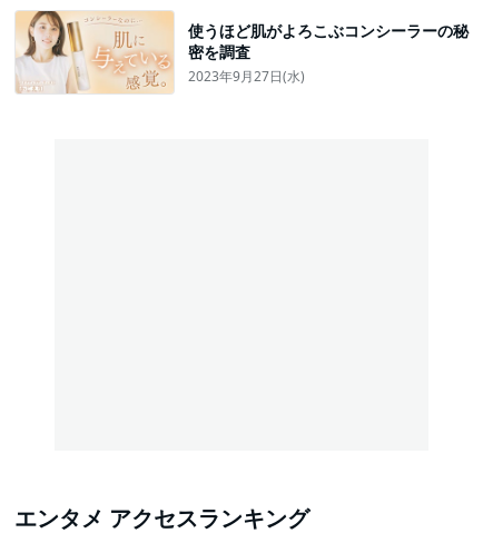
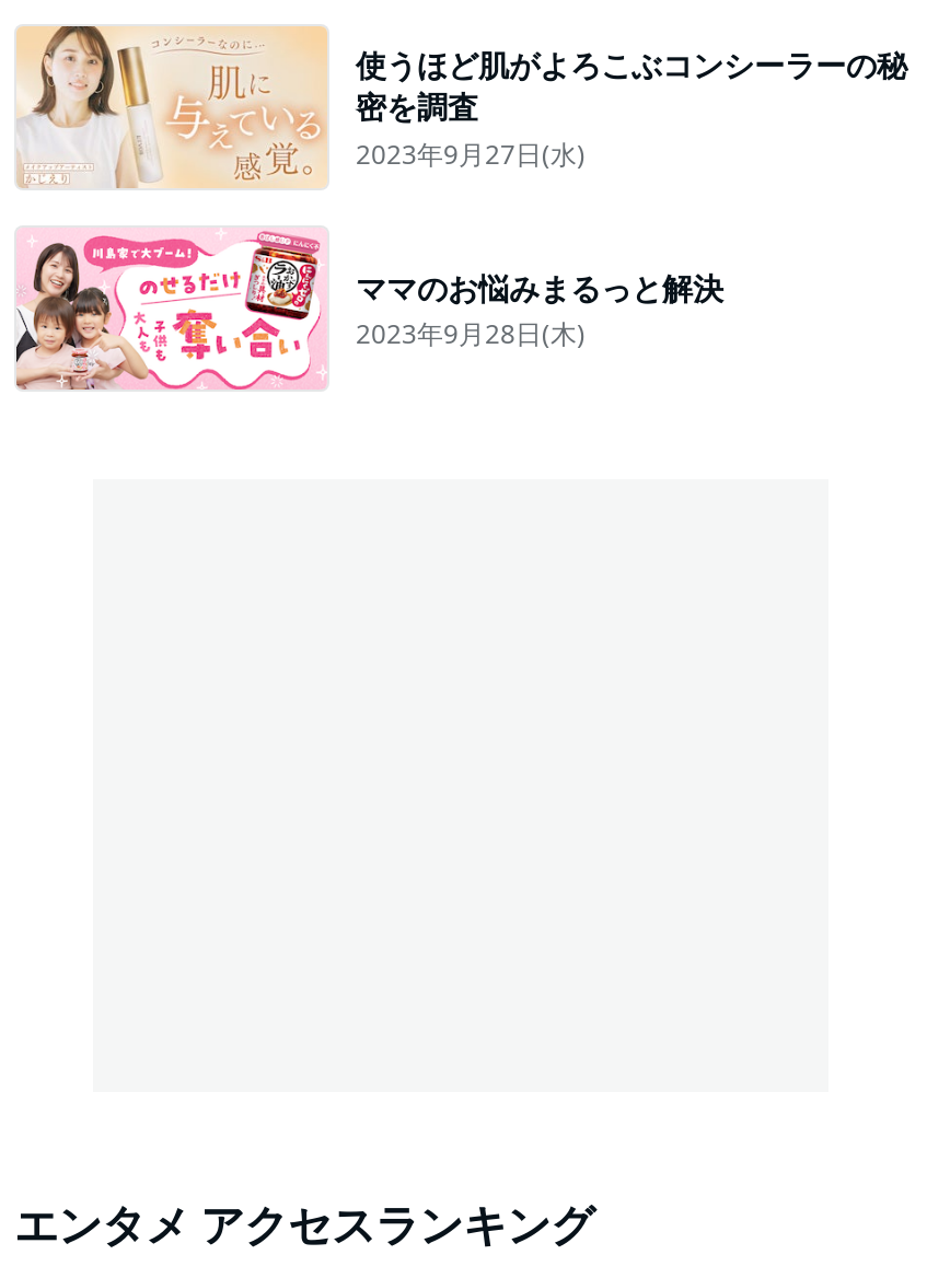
+ [image]
+ ママのお悩みまるっと解決
+ 2023年9月28日(木)
